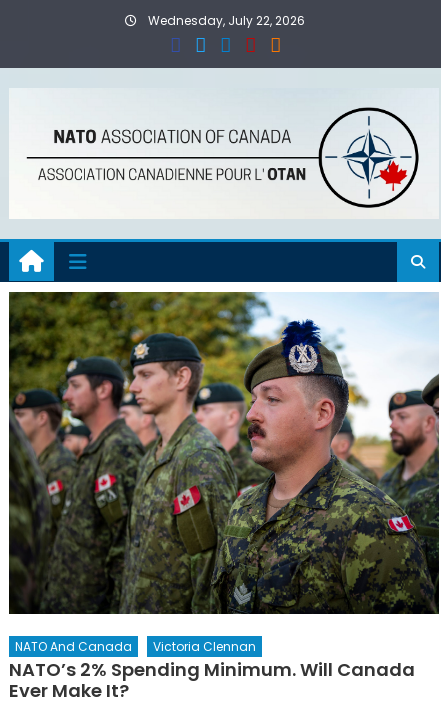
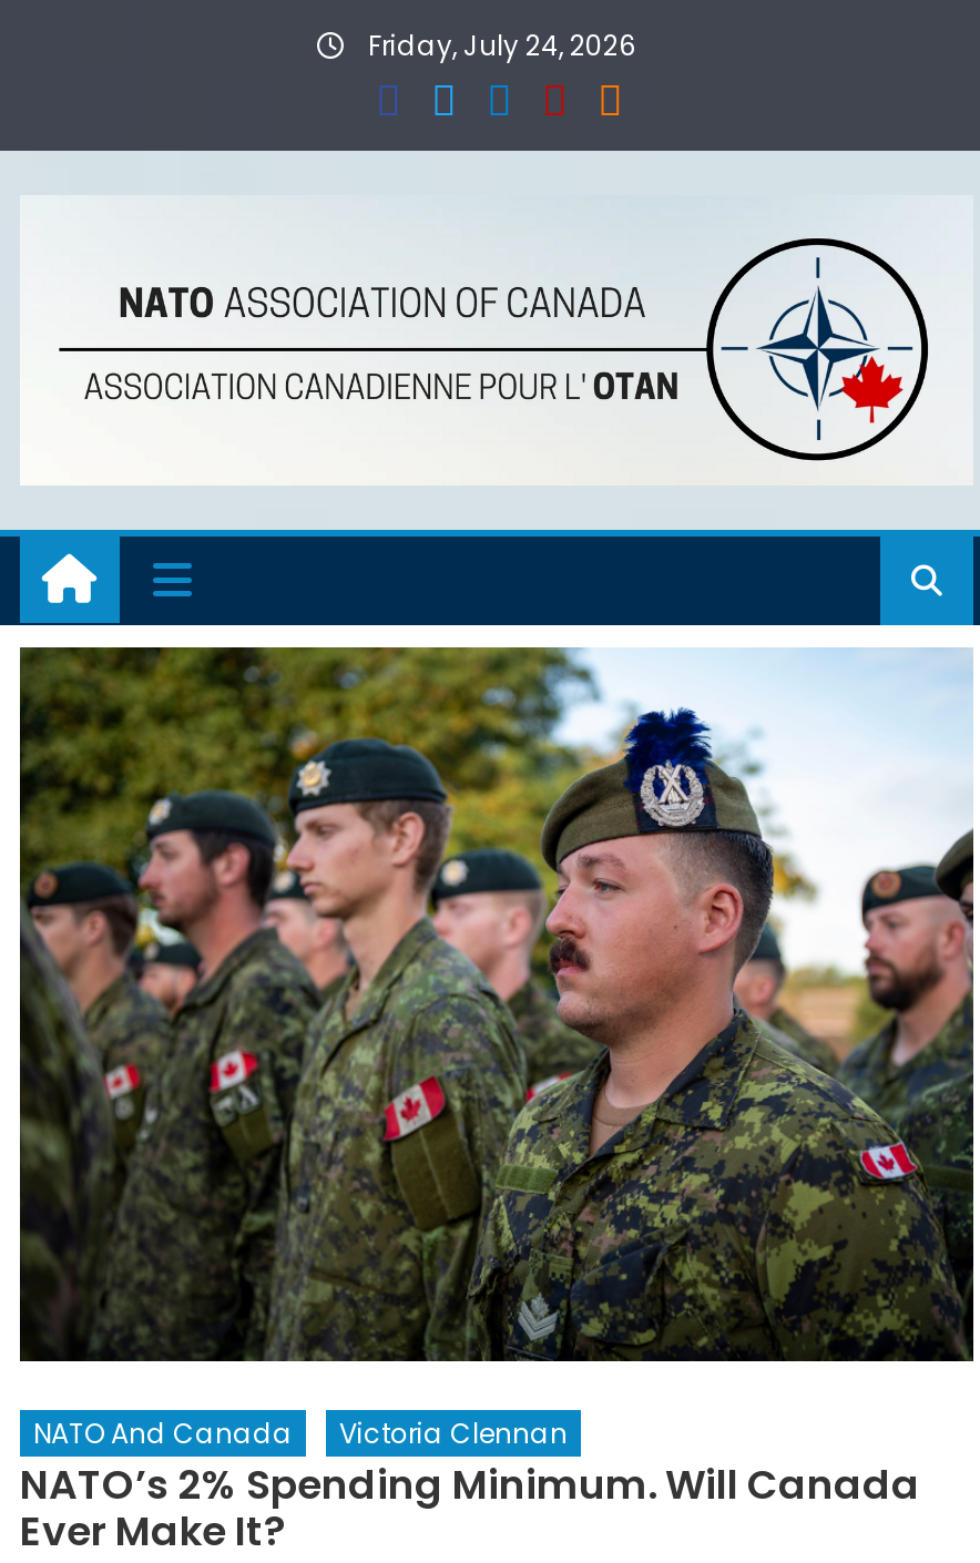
- Wednesday, July 22, 2026
+ Friday, July 24, 2026
